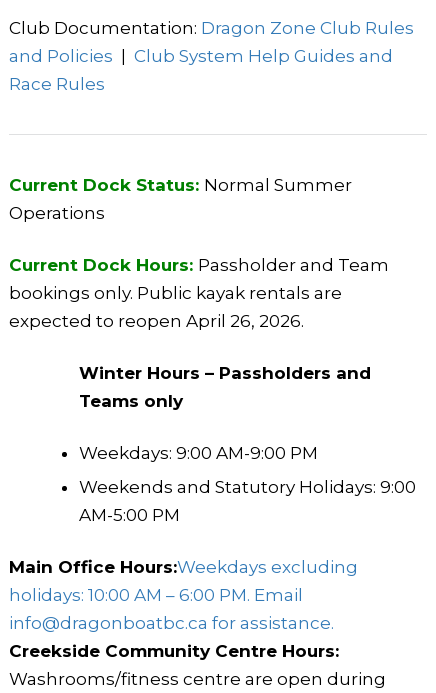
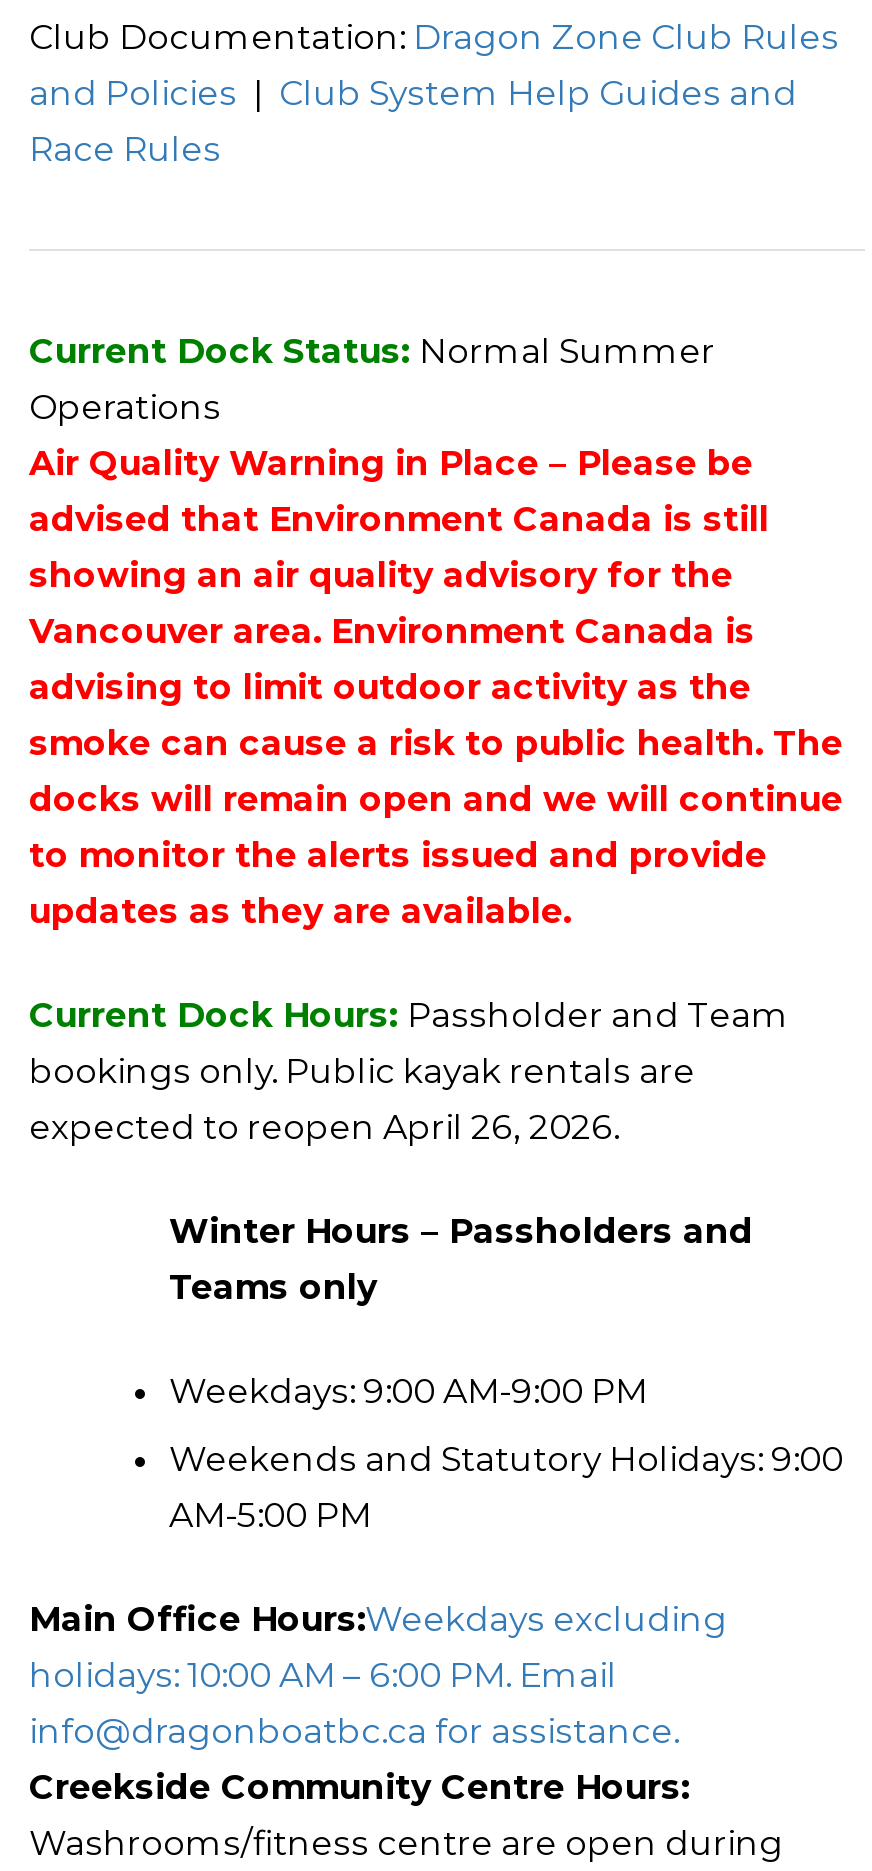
+ Air Quality Warning in Place – Please be
+ advised that Environment Canada is still
+ showing an air quality advisory for the
+ Vancouver area. Environment Canada is
+ advising to limit outdoor activity as the
+ smoke can cause a risk to public health. The
+ docks will remain open and we will continue
+ to monitor the alerts issued and provide
+ updates as they are available.
